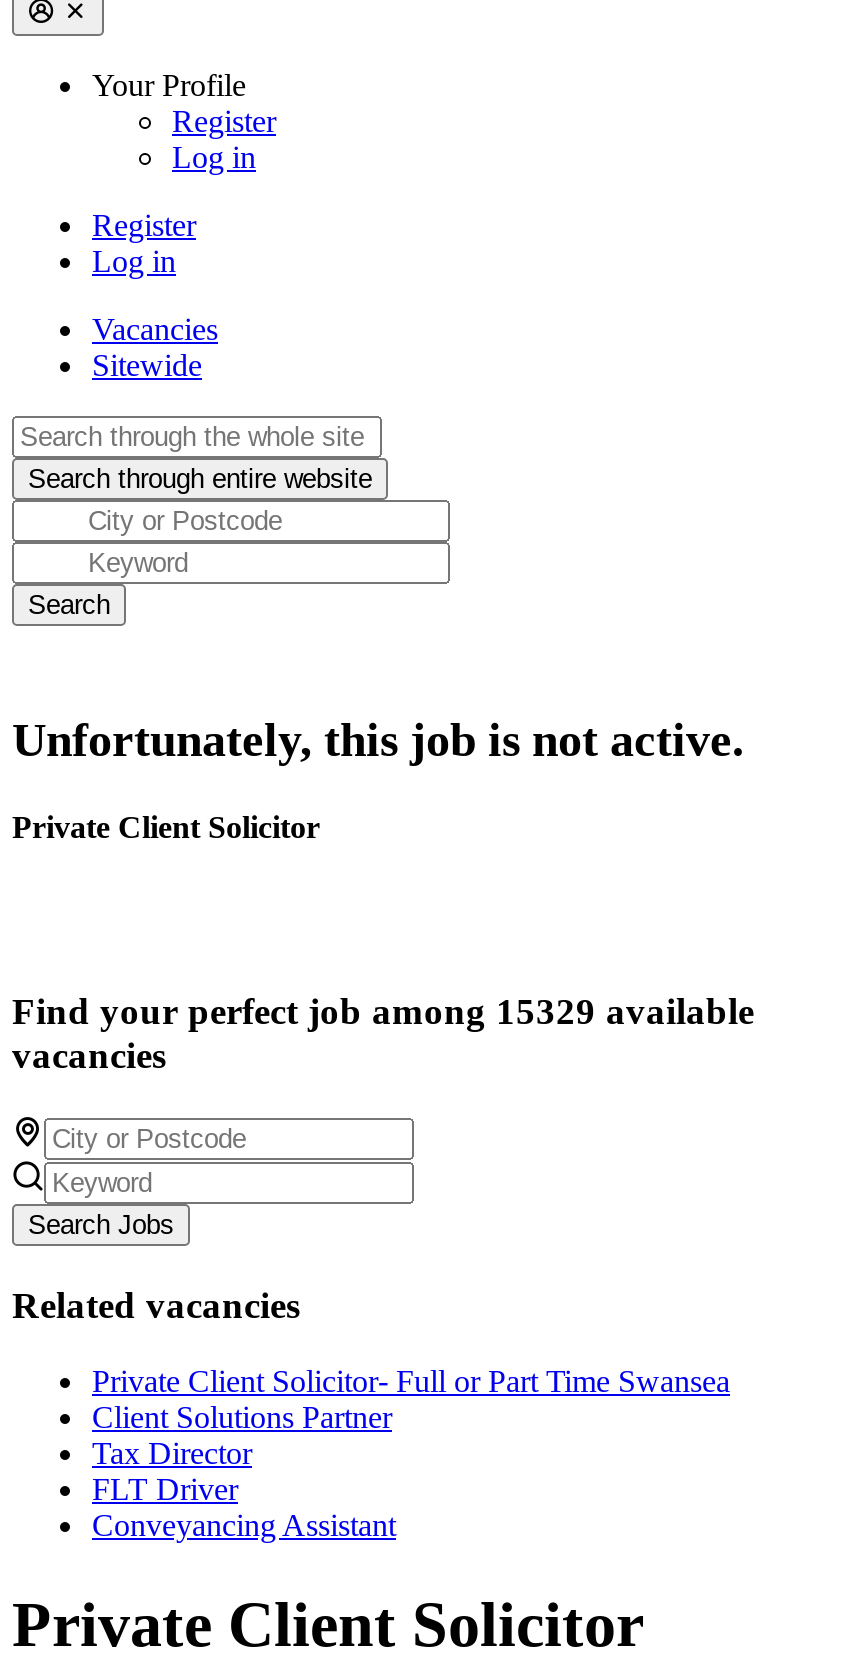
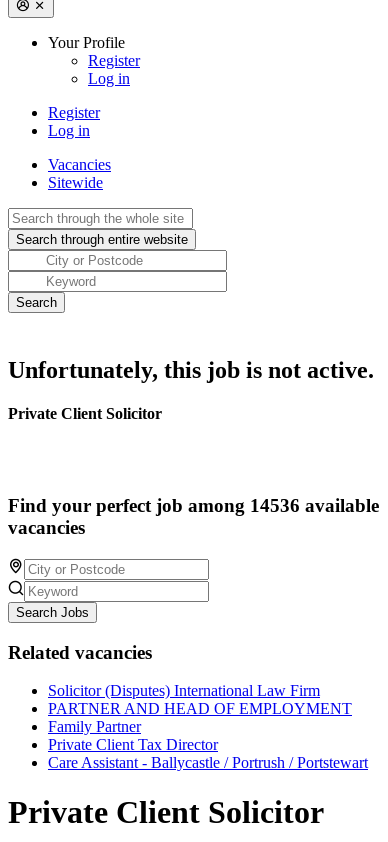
- Find your perfect job among 15329 available
+ Find your perfect job among 14536 available

- Private Client Solicitor- Full or Part Time Swansea
- Client Solutions Partner
- Tax Director
- FLT Driver
- Conveyancing Assistant
+ Solicitor (Disputes) International Law Firm
+ PARTNER AND HEAD OF EMPLOYMENT
+ Family Partner
+ Private Client Tax Director
+ Care Assistant - Ballycastle / Portrush / Portstewart
